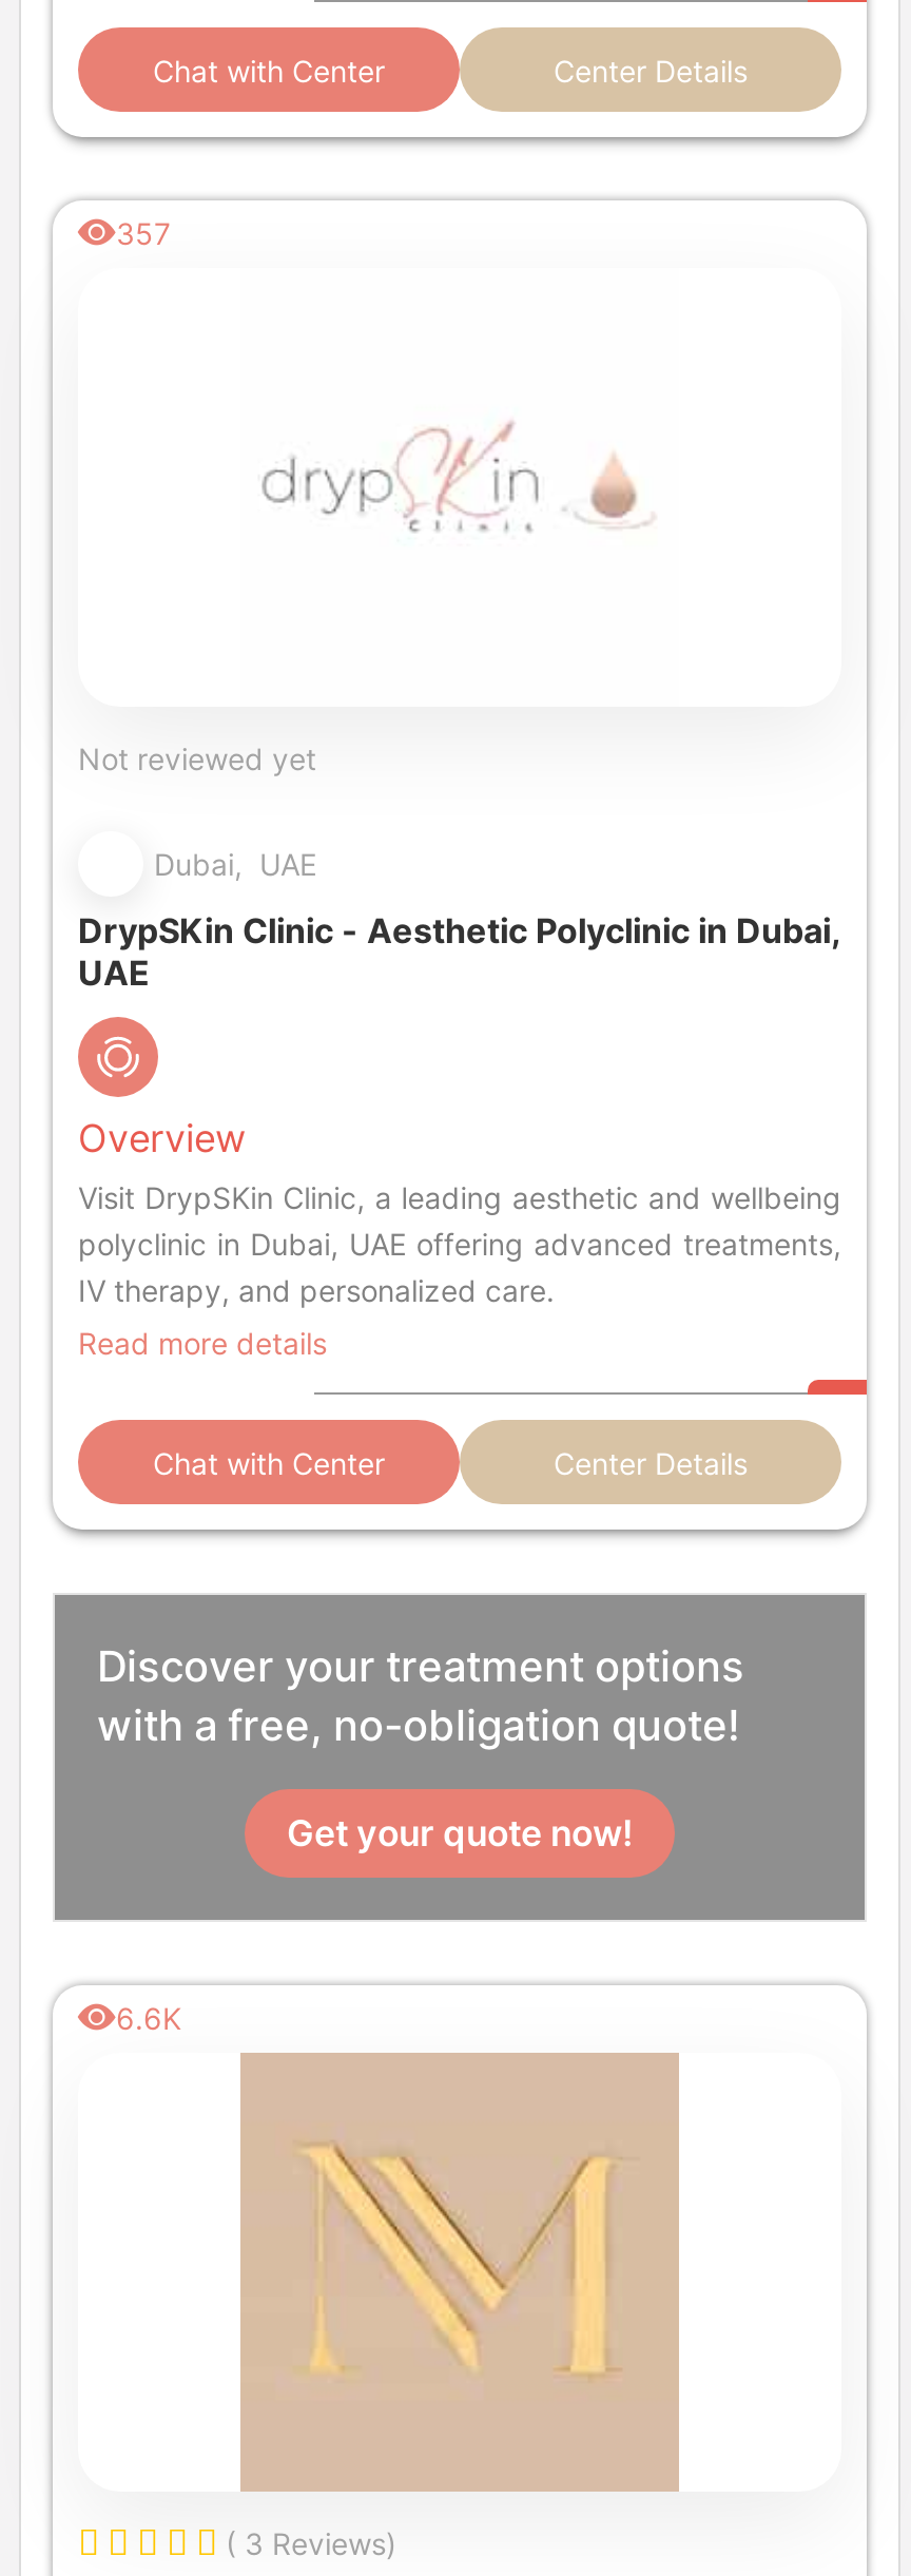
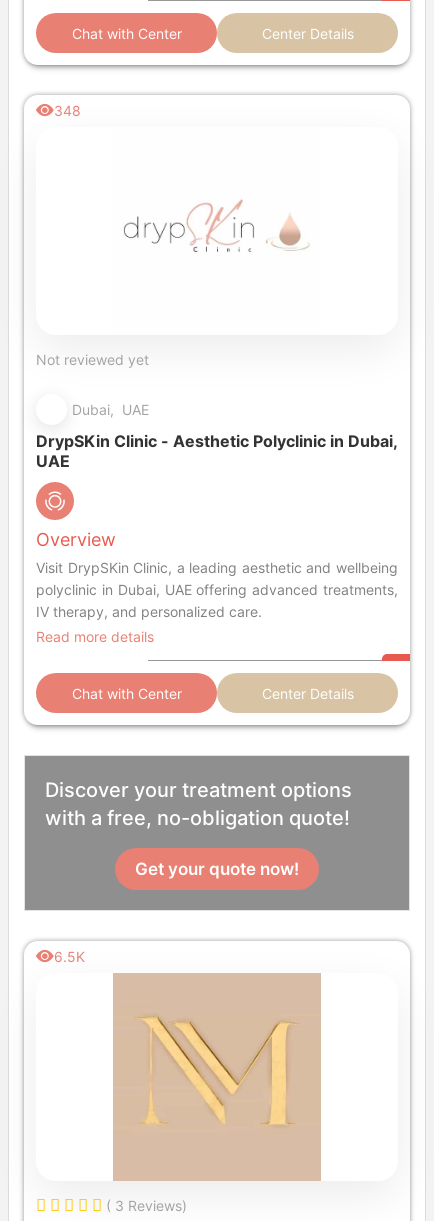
- 357
+ 348

- 6.6K
+ 6.5K
